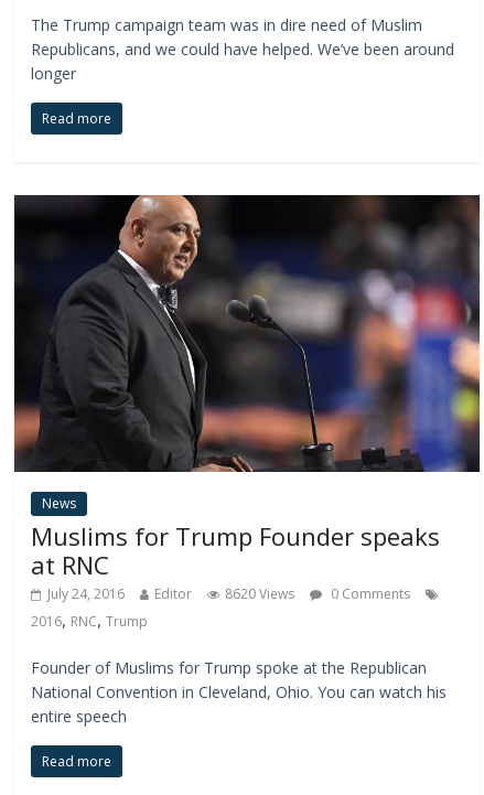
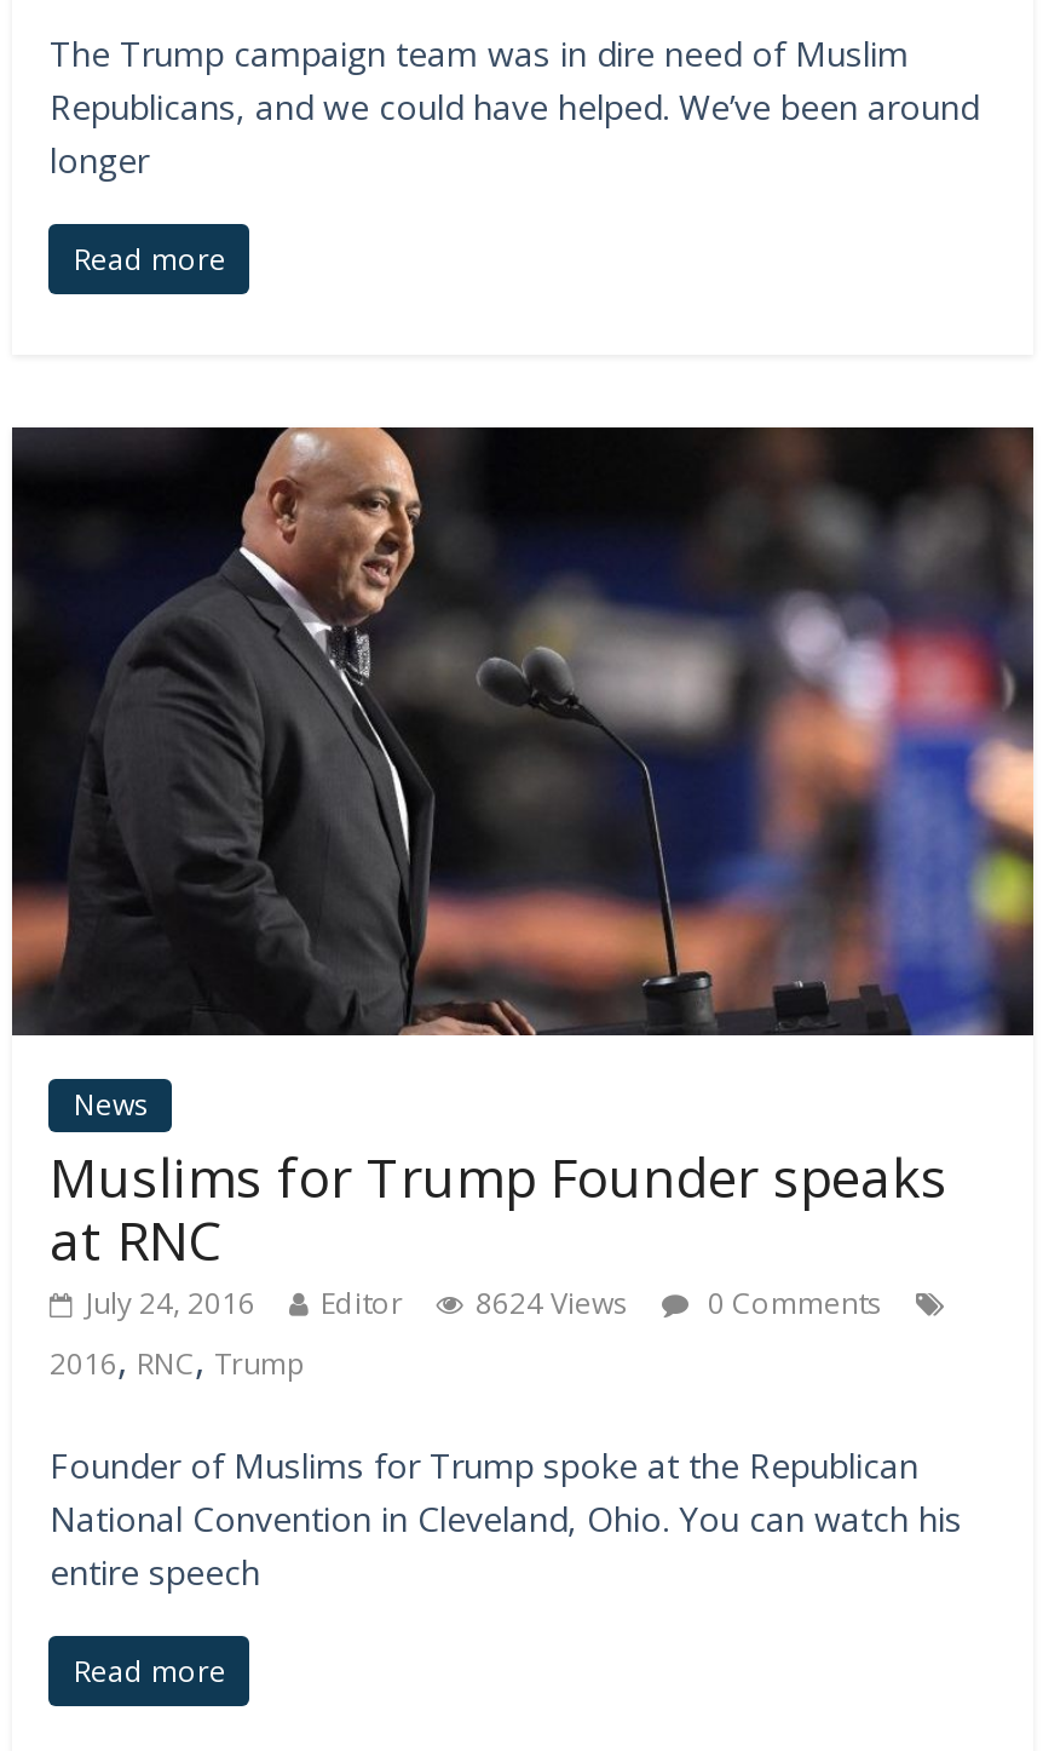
- July 24, 2016 Editor 8620 Views 0 Comments
+ July 24, 2016 Editor 8624 Views 0 Comments
